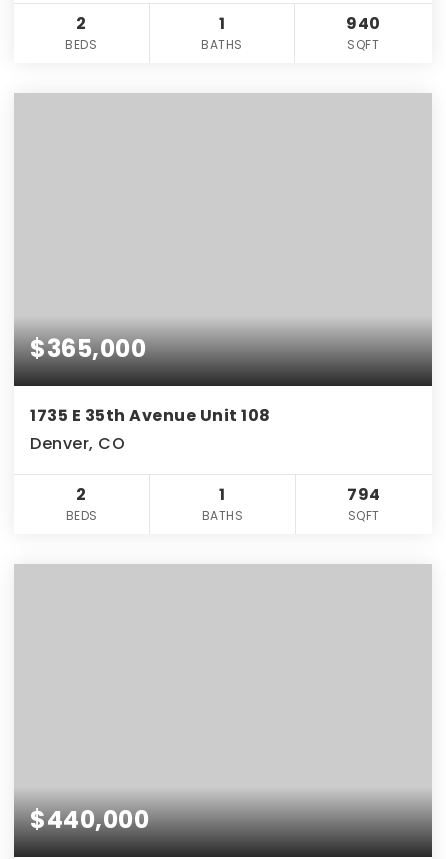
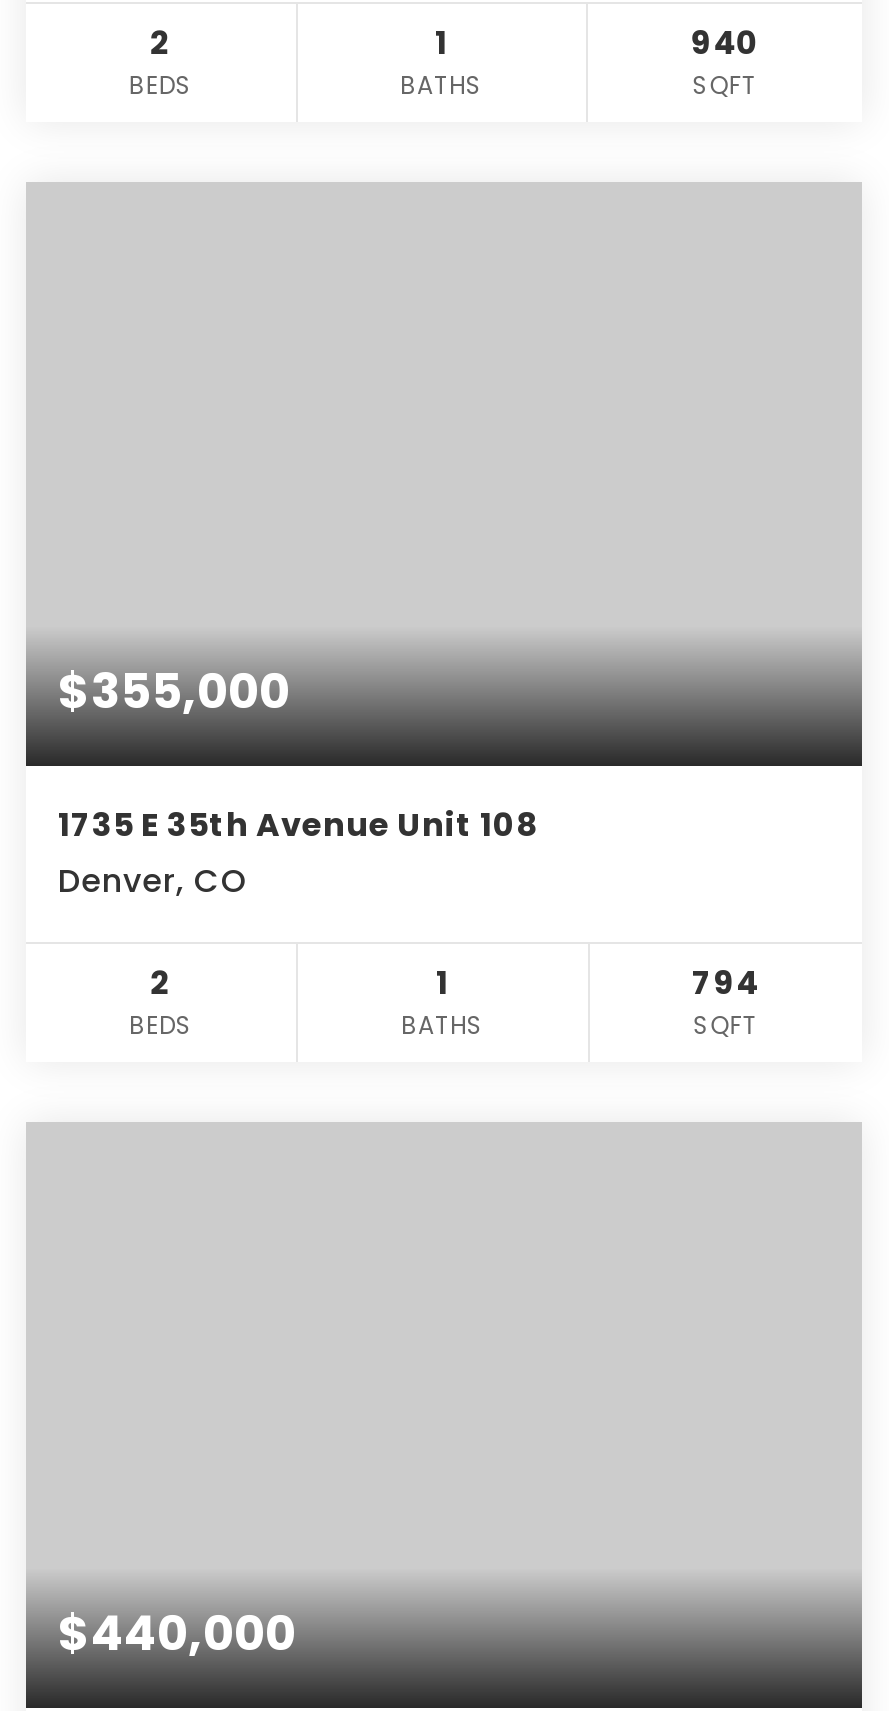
- $365,000
+ $355,000
